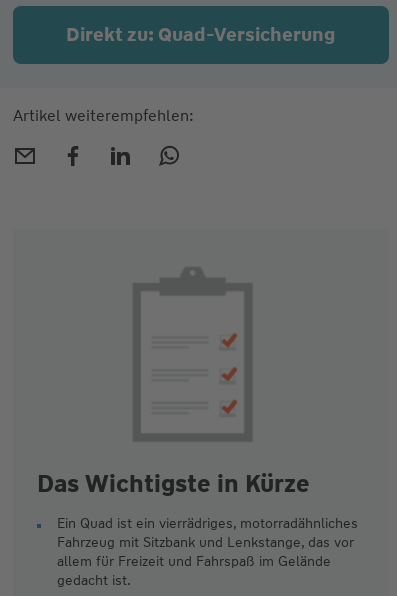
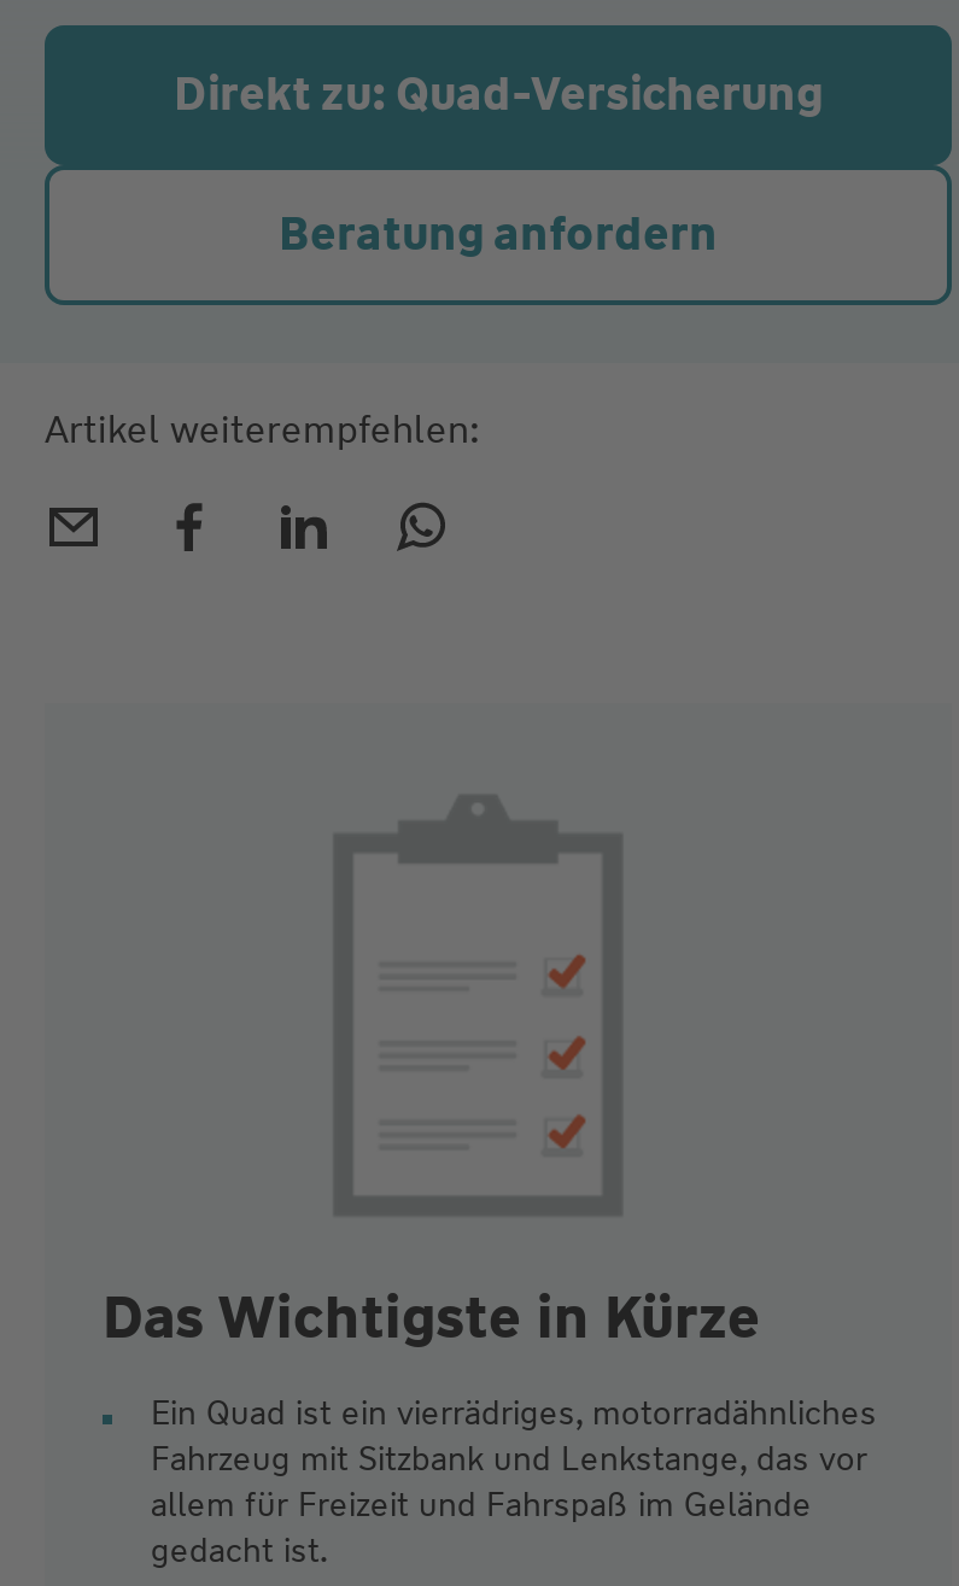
+ Beratung anfordern
